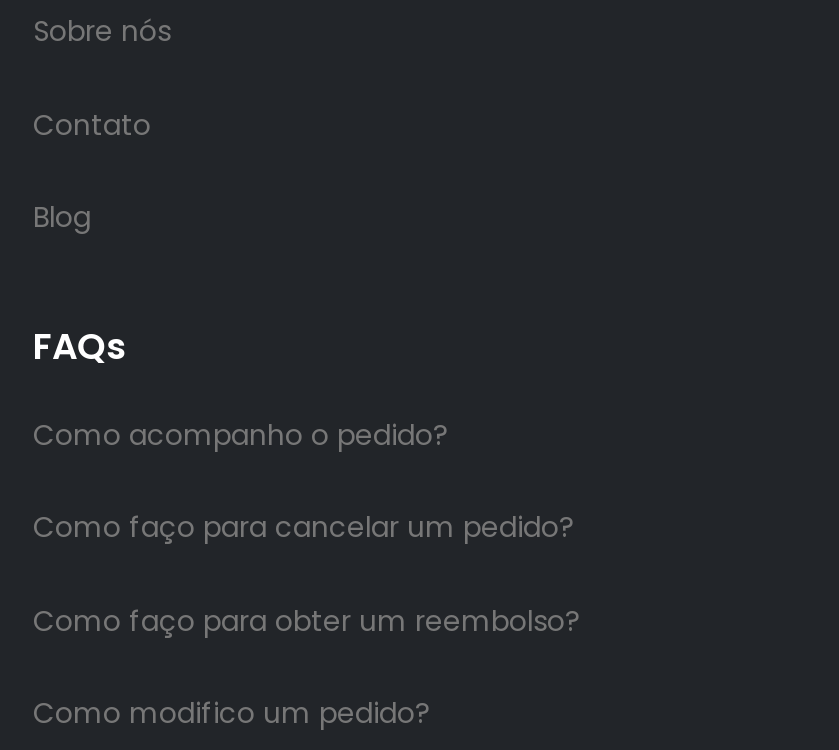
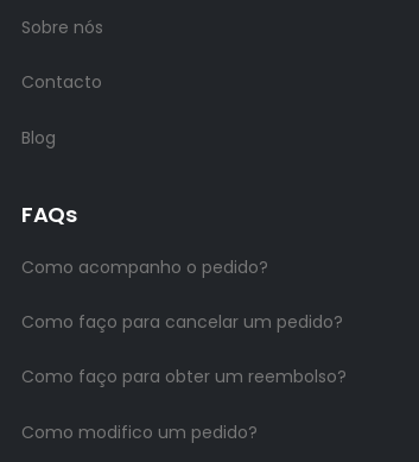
- Contato
+ Contacto
